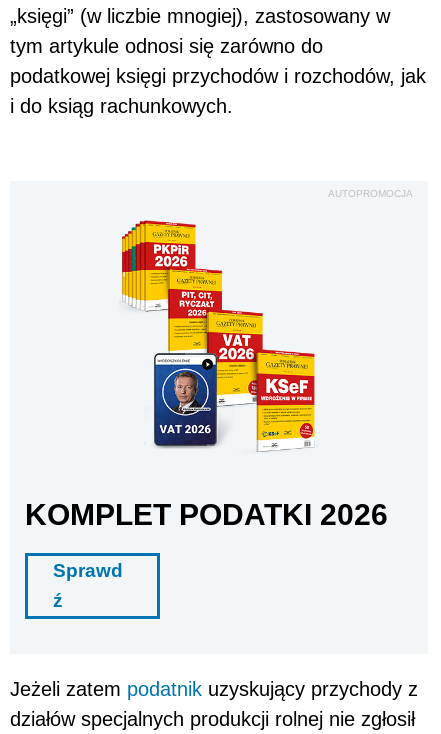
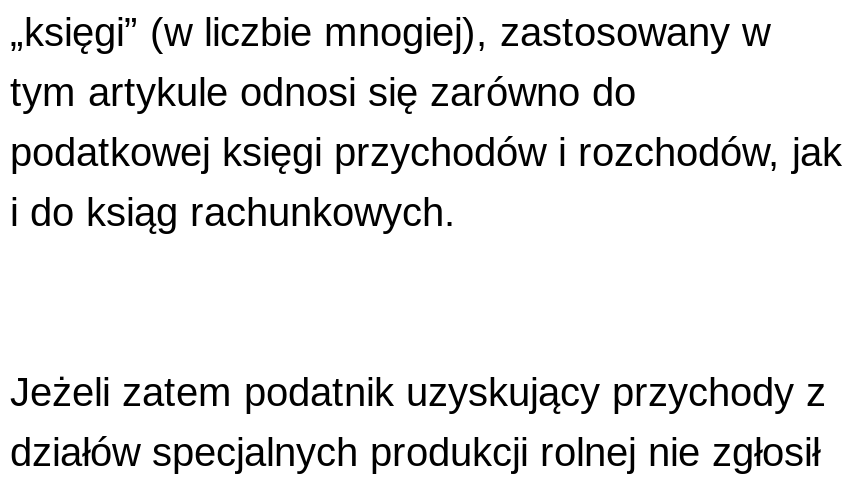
- AUTOPROMOCJA

- [image]

- KOMPLET PODATKI 2026
- Sprawd
- ź
